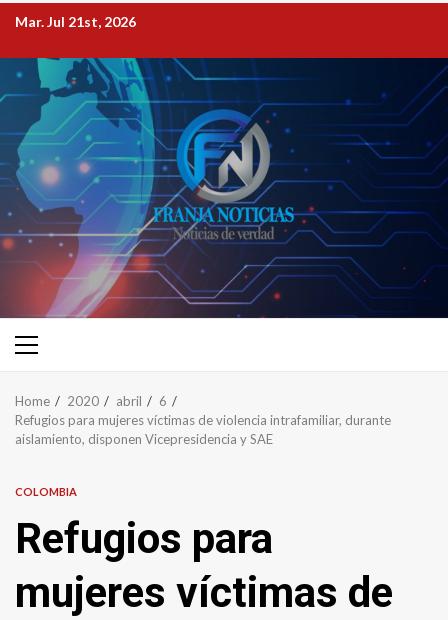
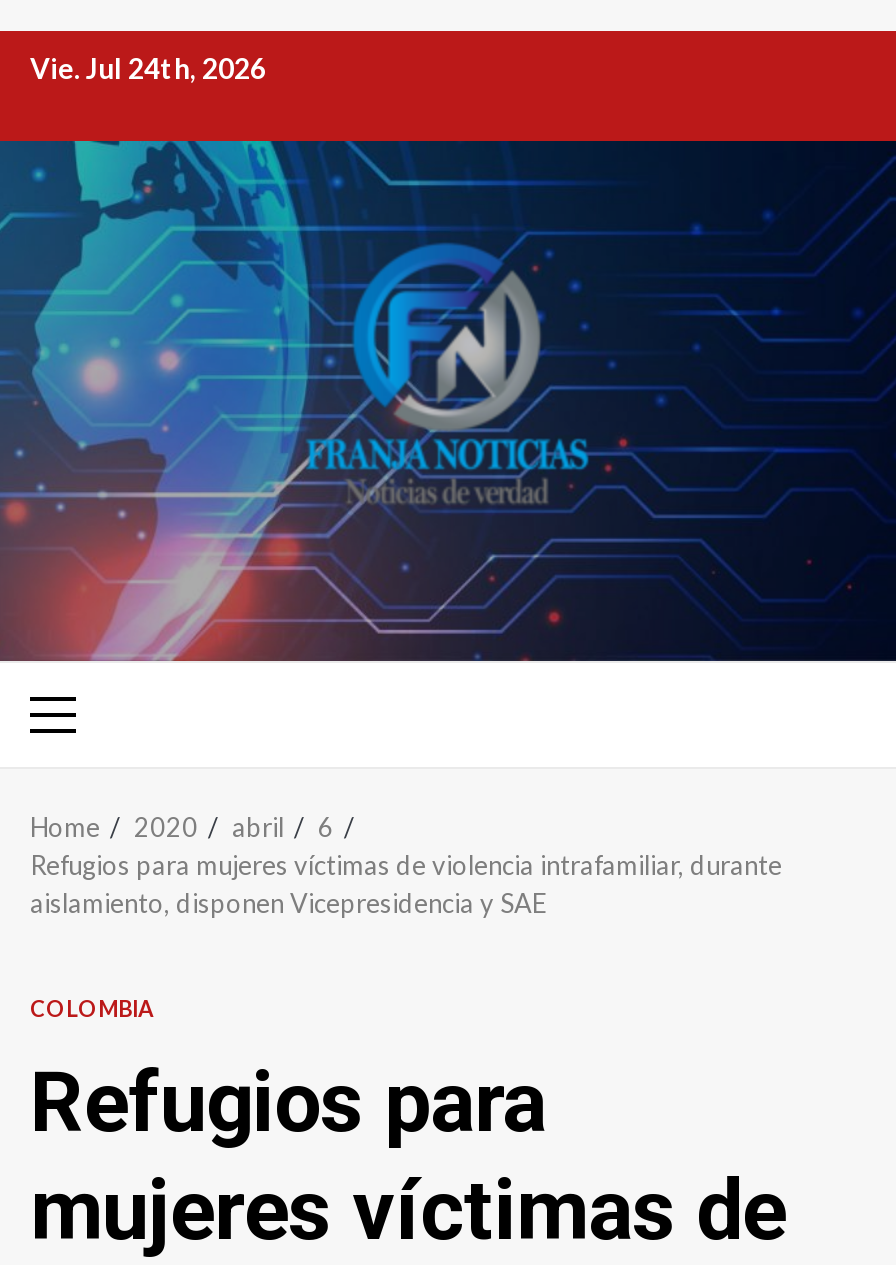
- Mar. Jul 21st, 2026
+ Vie. Jul 24th, 2026
